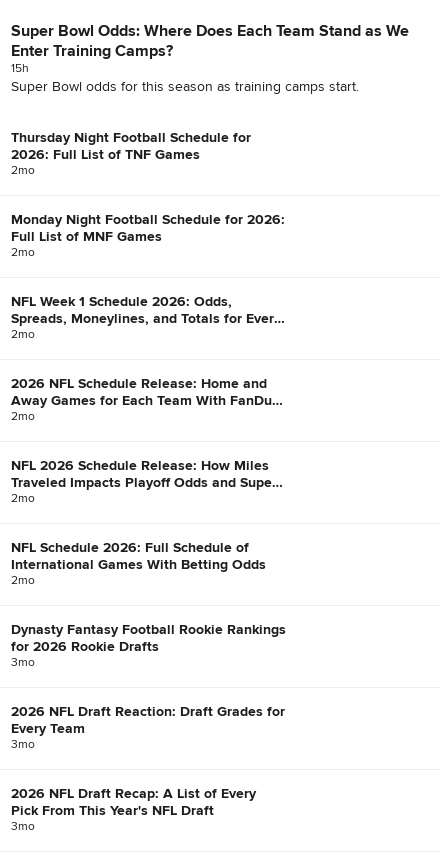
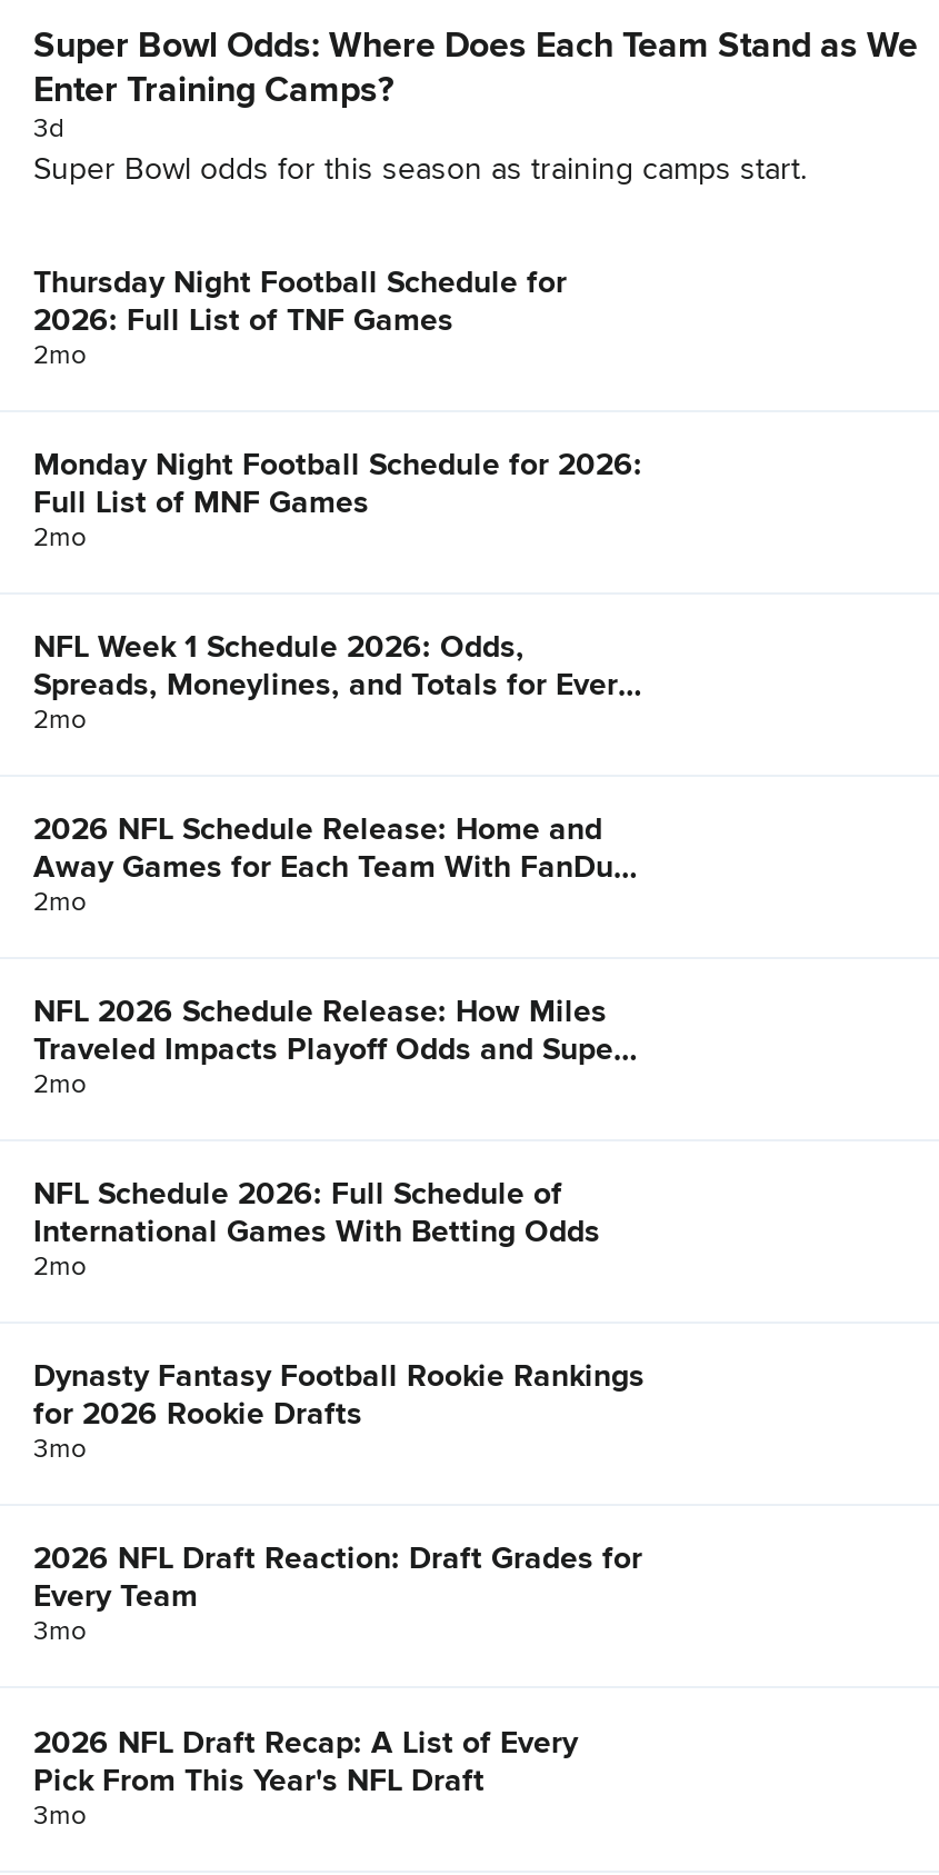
- 15h
+ 3d
